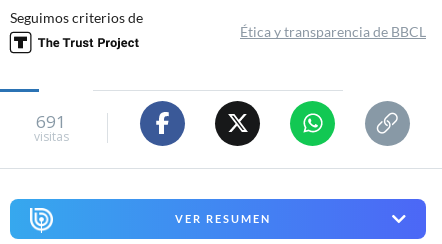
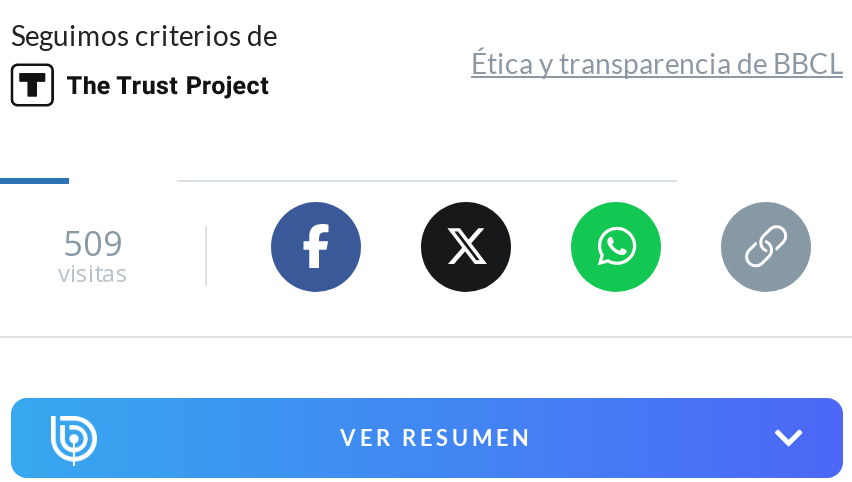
- 691
+ 509
